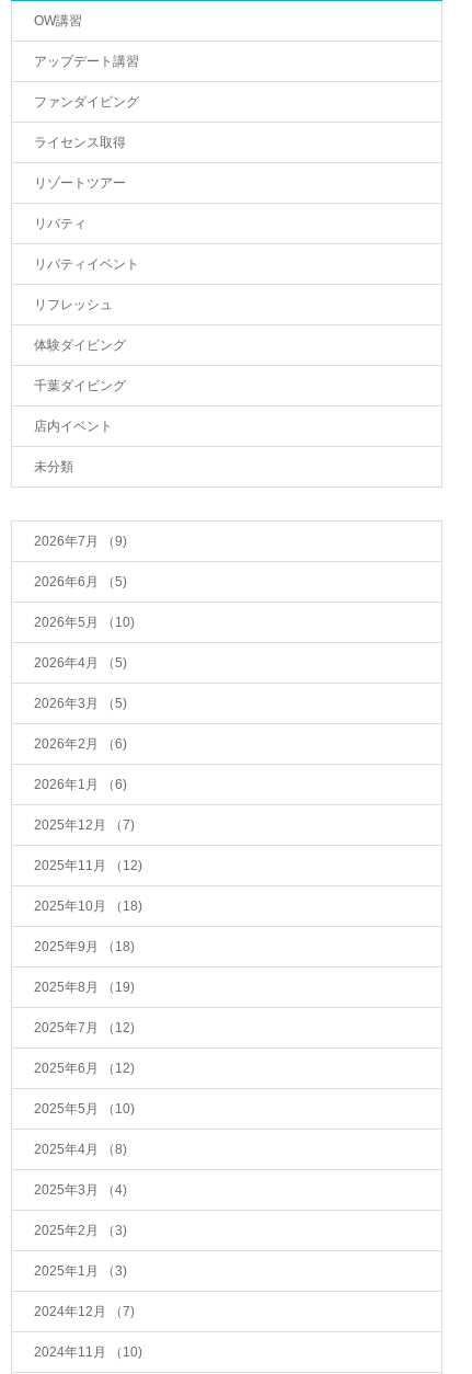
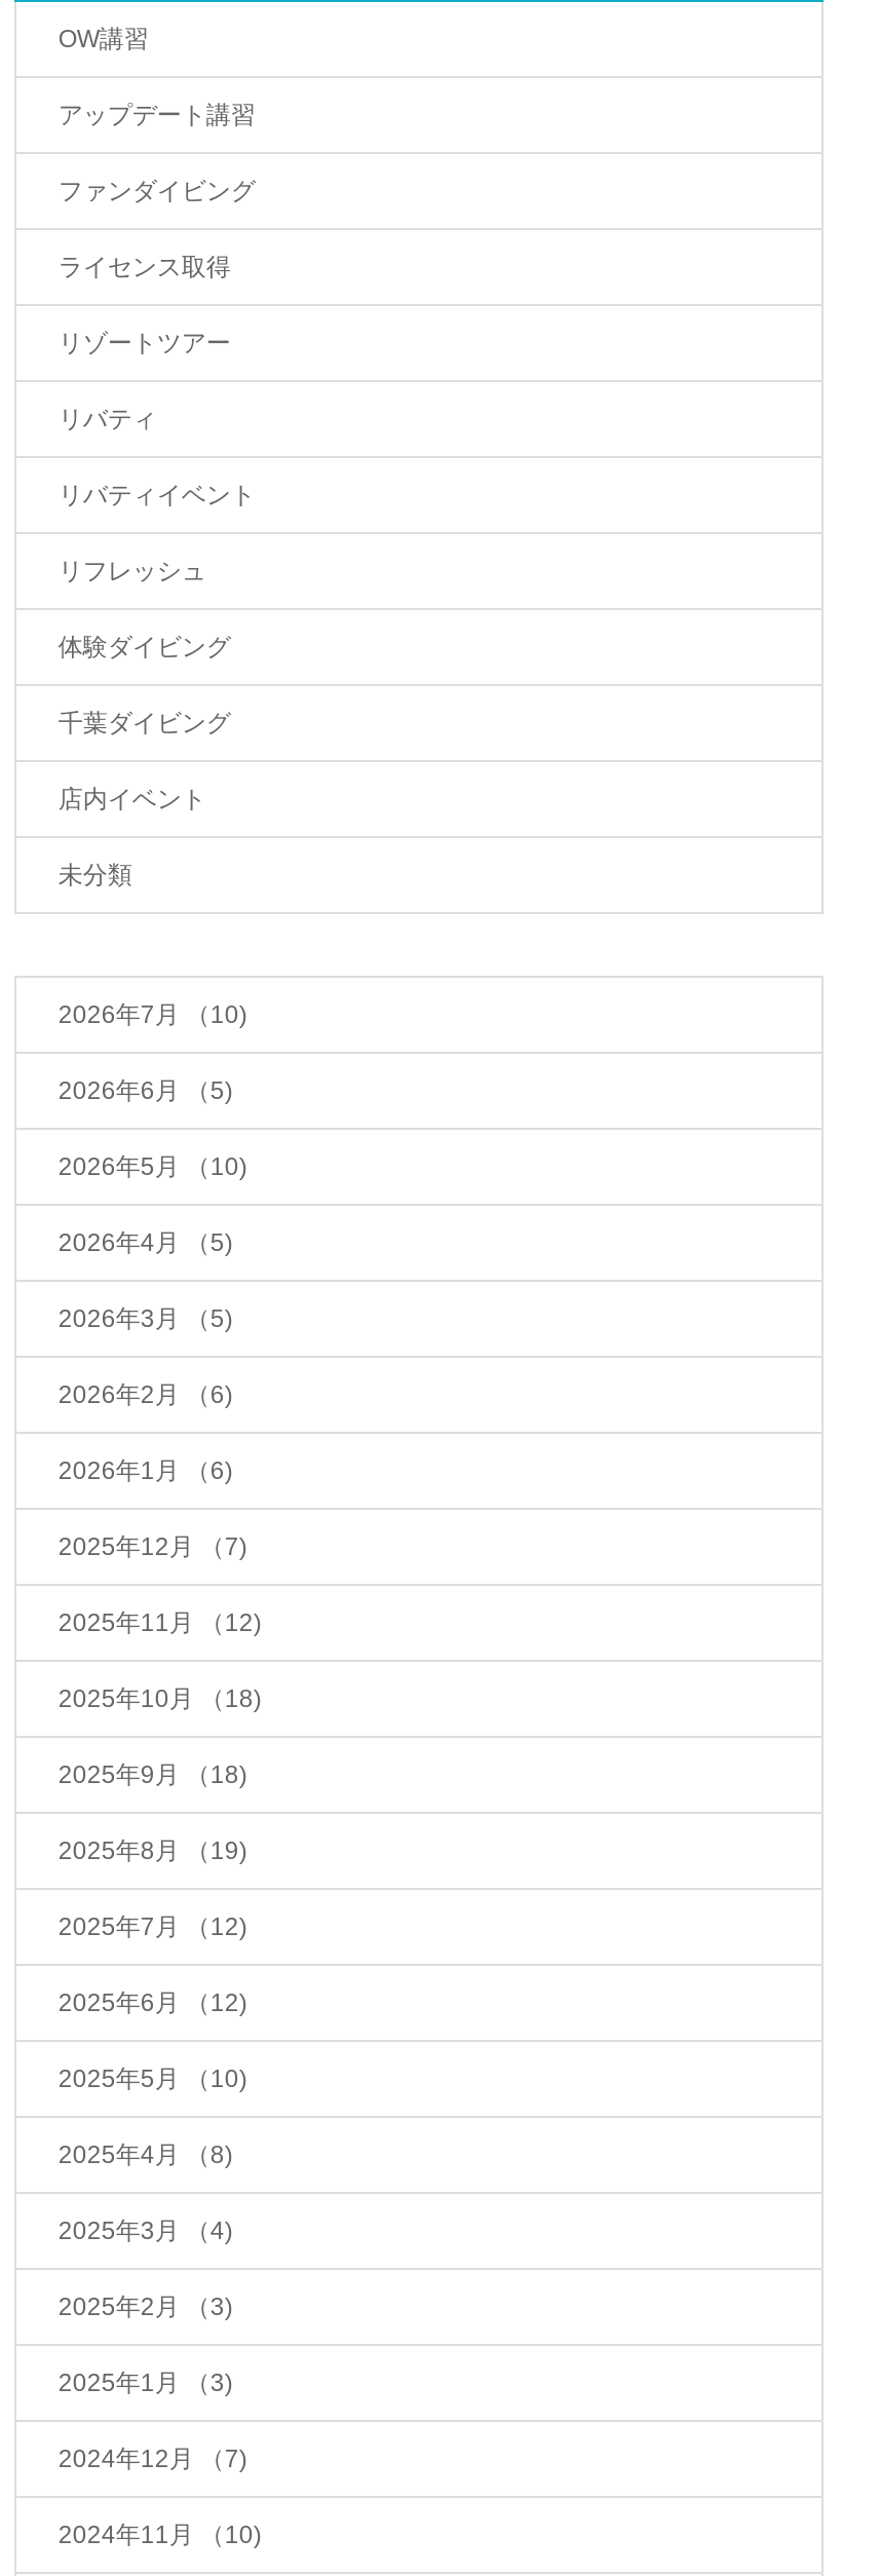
- 2026年7月（9)
+ 2026年7月（10)
